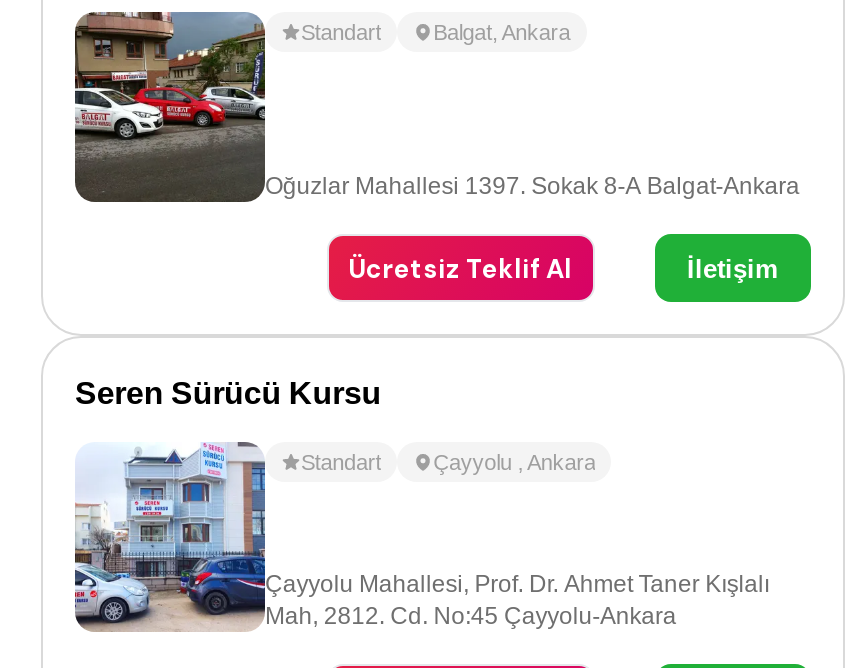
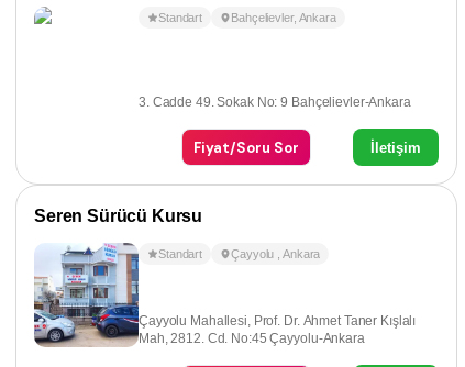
- [image]

- Balgat, Ankara
+ Bahçelievler, Ankara

- Oğuzlar Mahallesi 1397. Sokak 8-A Balgat-Ankara
+ 3. Cadde 49. Sokak No: 9 Bahçelievler-Ankara

- Ücretsiz Teklif Al
+ Fiyat/Soru Sor
